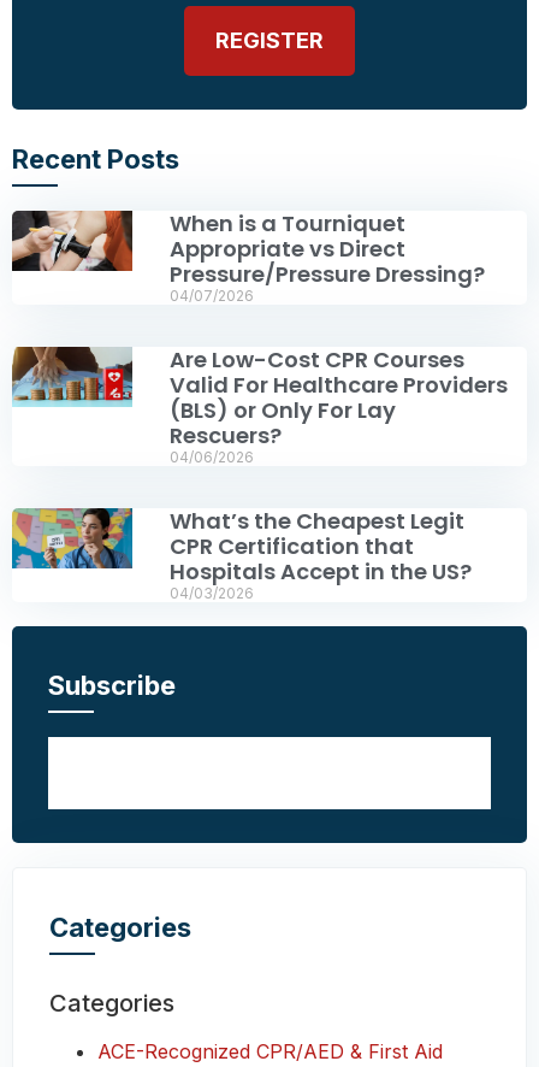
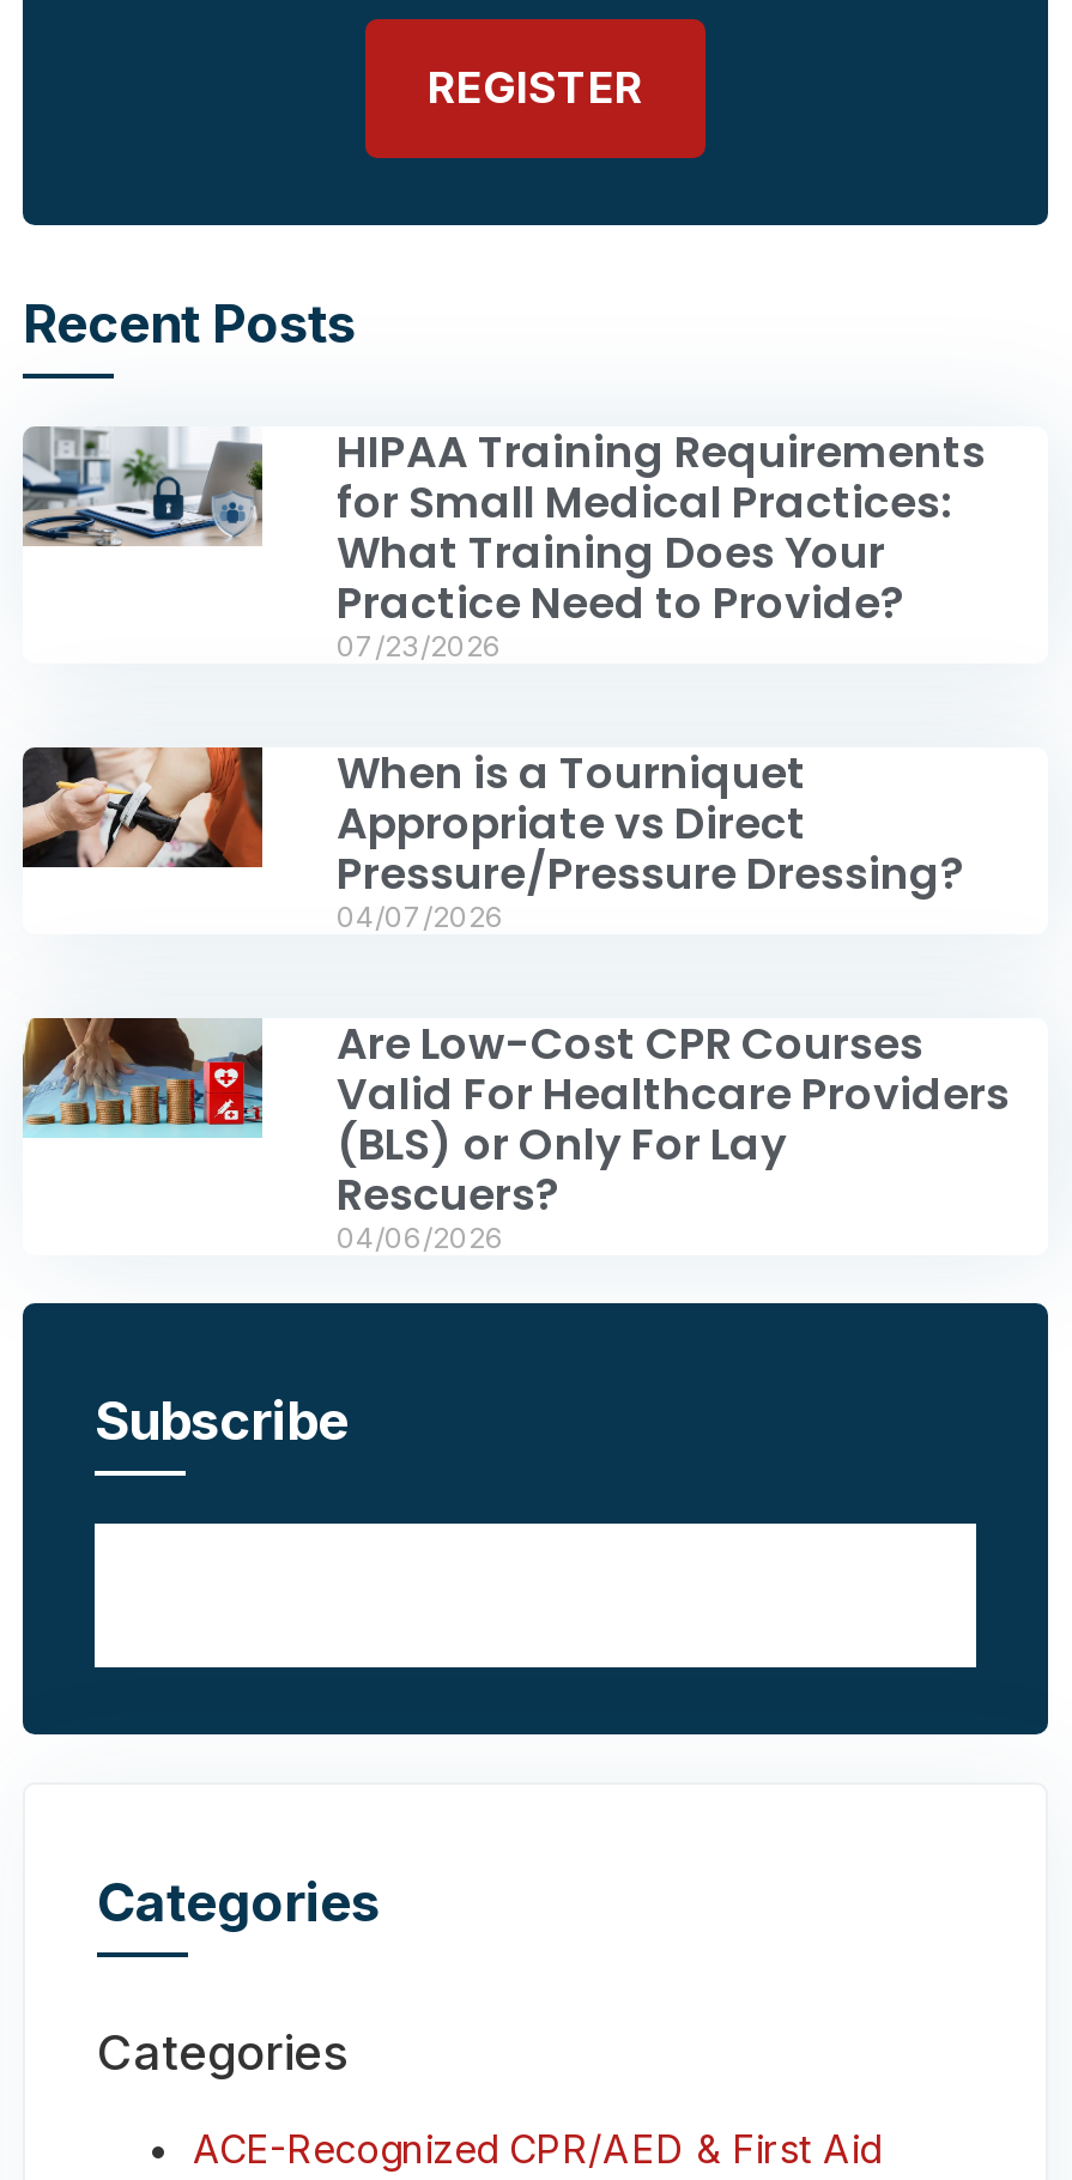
+ [image]
+ HIPAA Training Requirements
+ for Small Medical Practices:
+ What Training Does Your
+ Practice Need to Provide?
+ 07/23/2026

moved down: [image] | When is a Tourniquet | Appropriate vs Direct | ... | Rescuers? | 04/06/2026

- [image]
- What’s the Cheapest Legit
- CPR Certification that
- Hospitals Accept in the US?
- 04/03/2026
